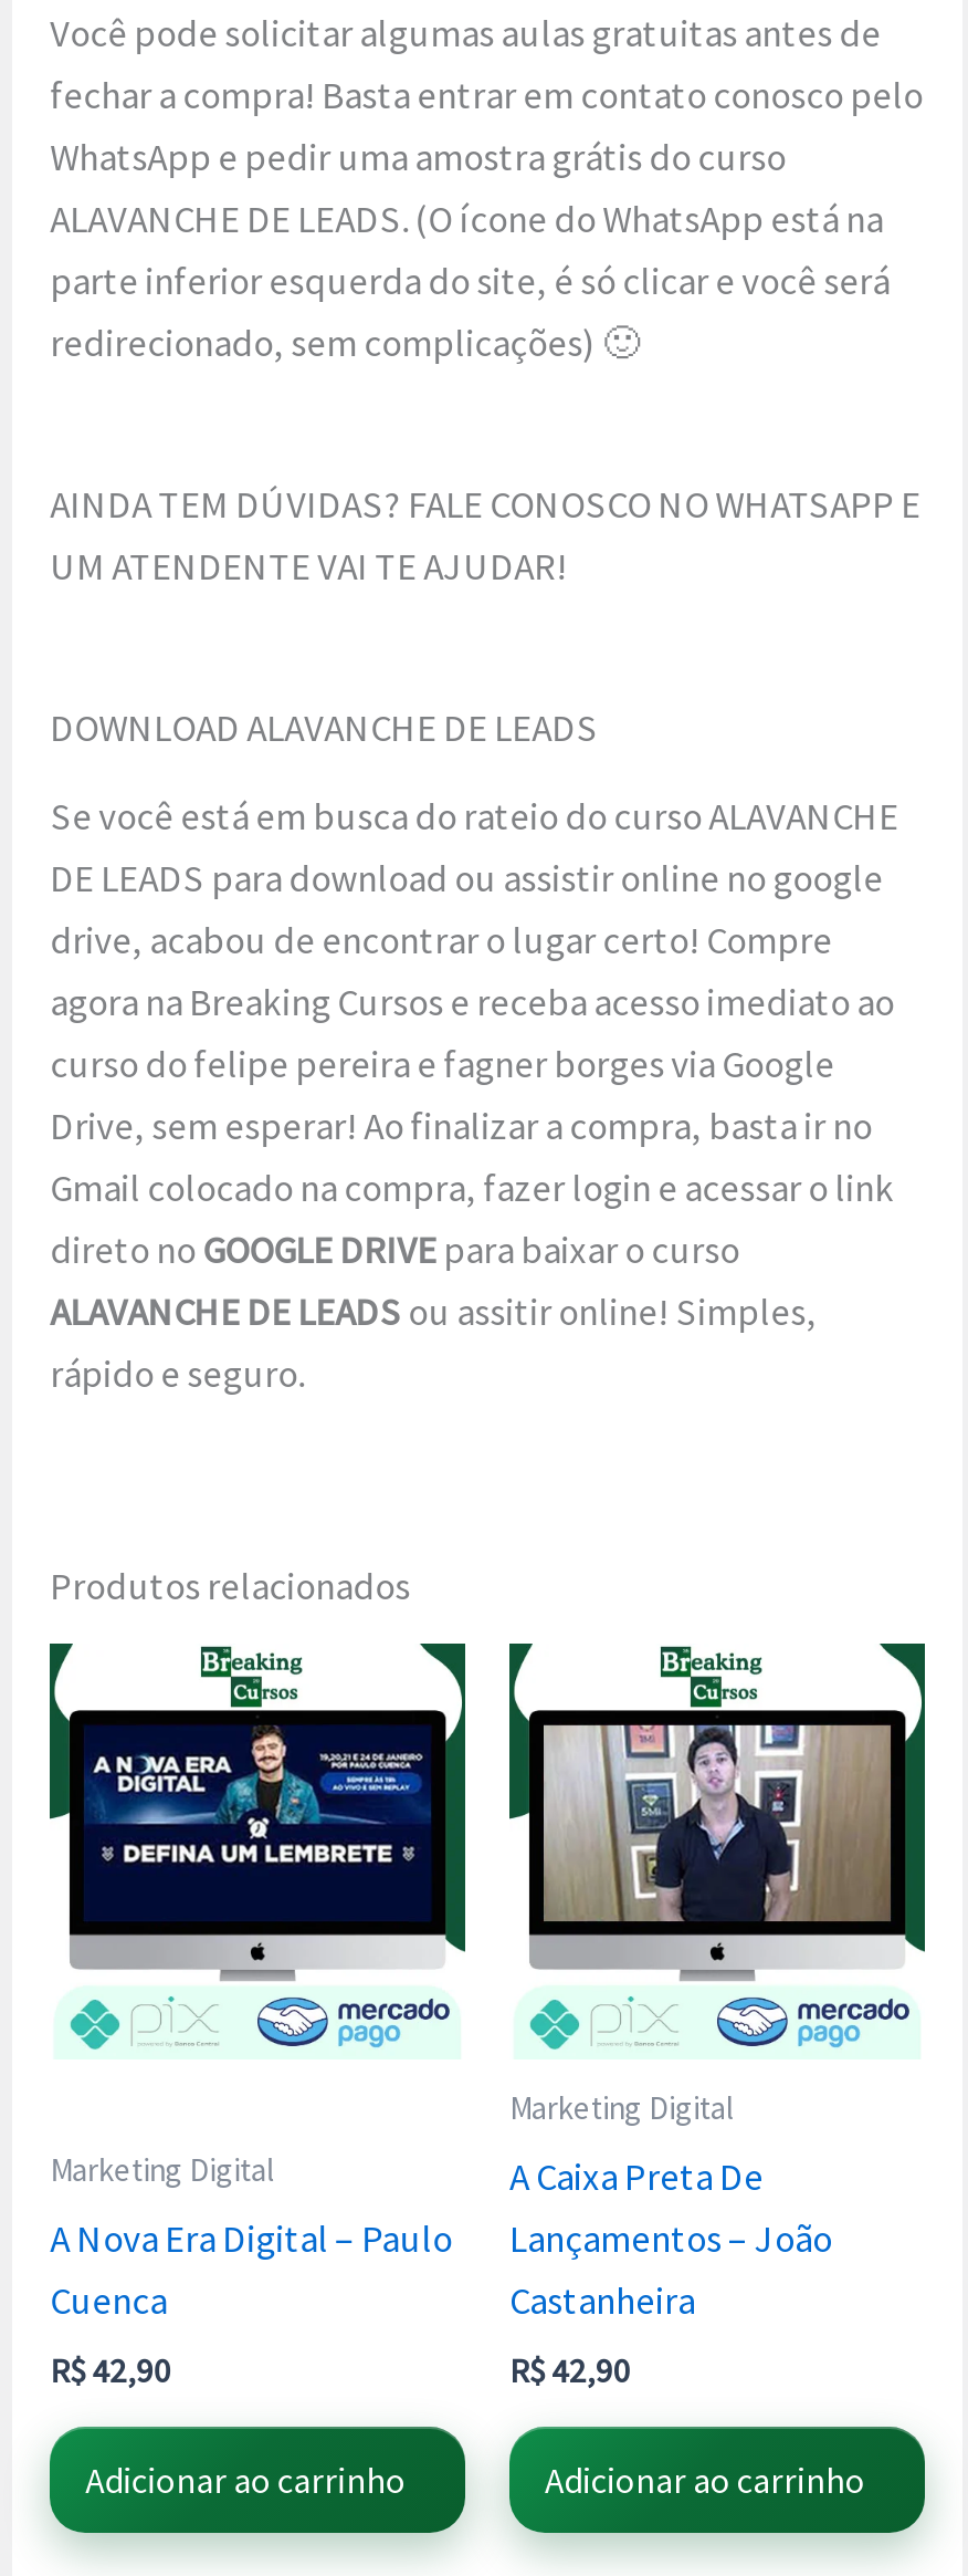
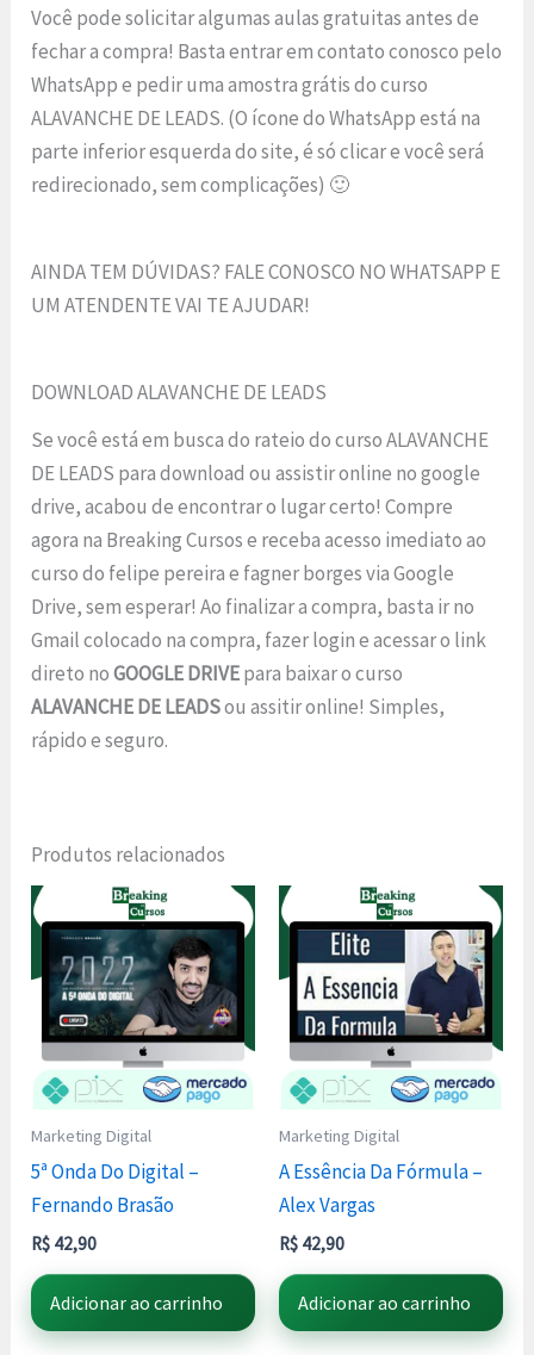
- [image]
+ [image]

- [image]
+ [image]

- A Caixa Preta De
- Lançamentos – João
- Castanheira
+ A Essência Da Fórmula –
+ Alex Vargas

- A Nova Era Digital – Paulo
- Cuenca
+ 5ª Onda Do Digital –
+ Fernando Brasão
